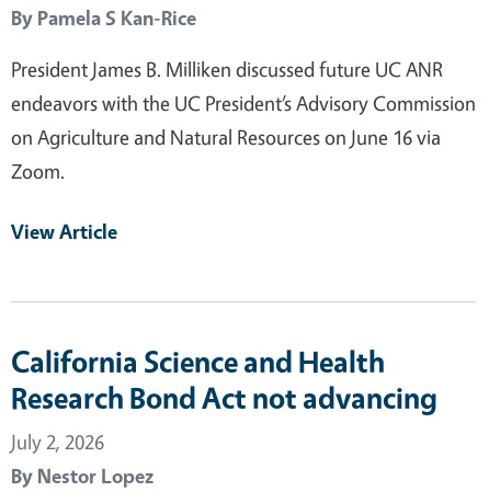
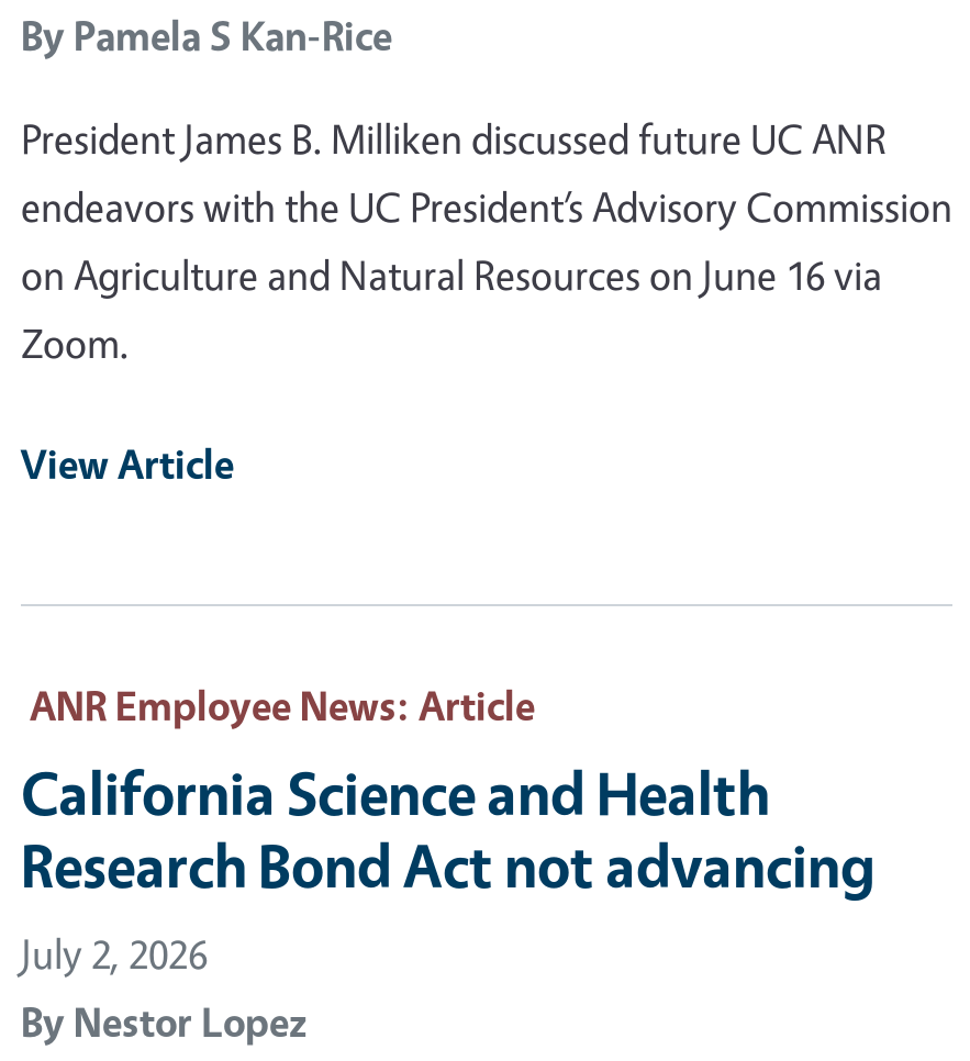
+ ANR Employee News: Article
